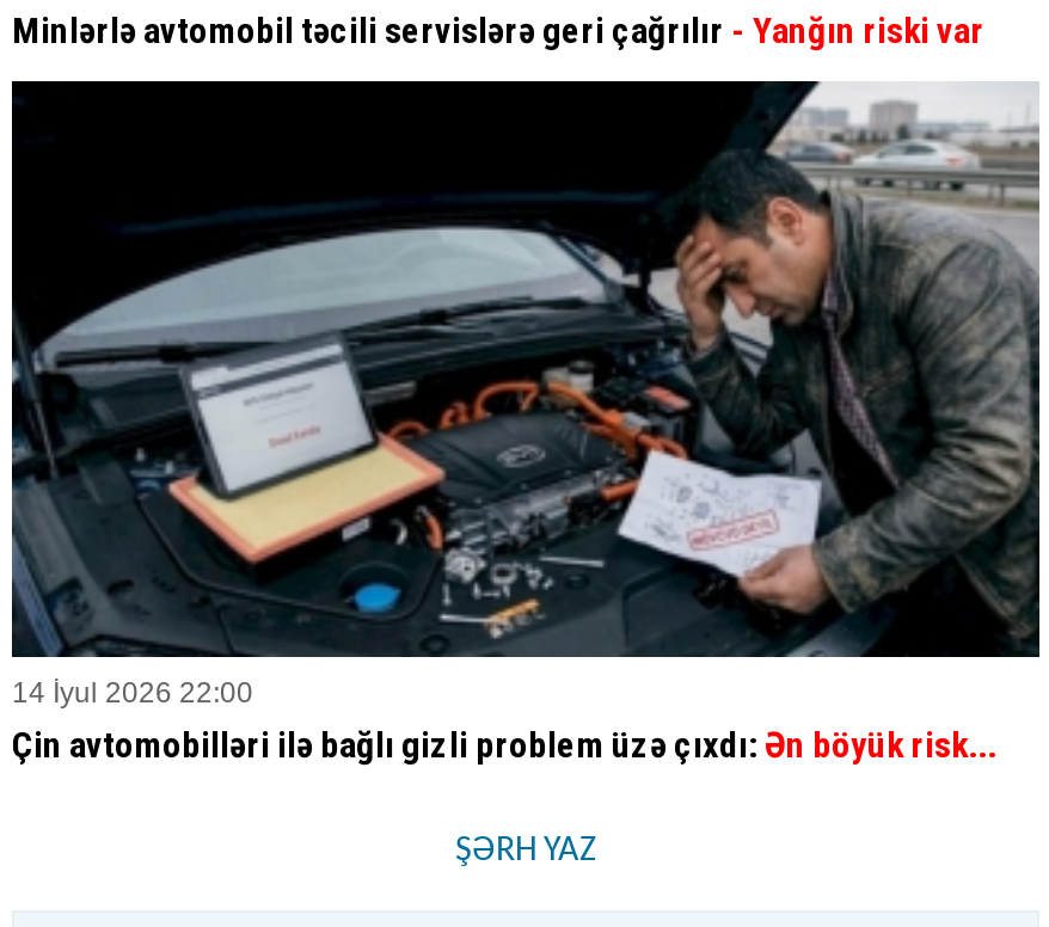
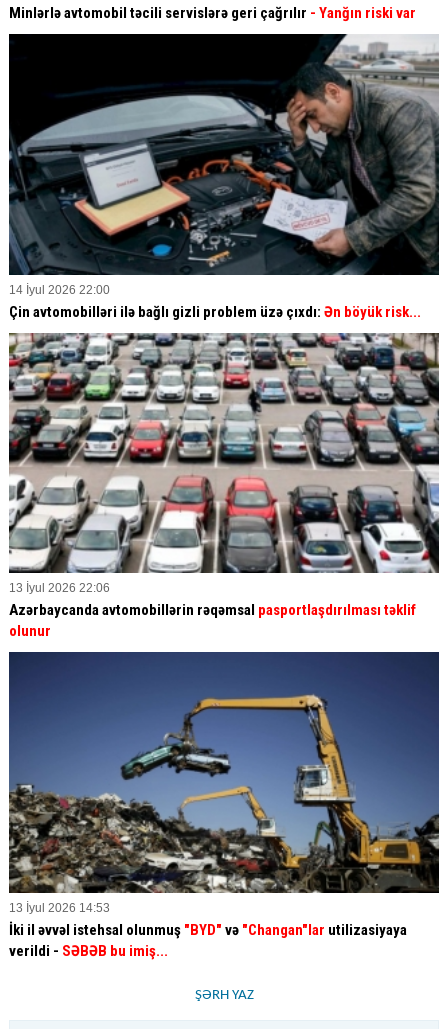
+ [image]
+ 13 İyul 2026 22:06
+ Azərbaycanda avtomobillərin rəqəmsal pasportlaşdırılması təklif
+ olunur

+ [image]
+ 13 İyul 2026 14:53
+ İki il əvvəl istehsal olunmuş "BYD" və "Changan"lar utilizasiyaya
+ verildi - SƏBƏB bu imiş...
